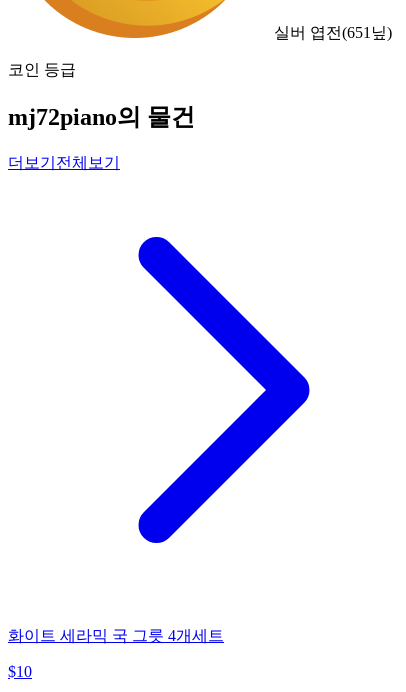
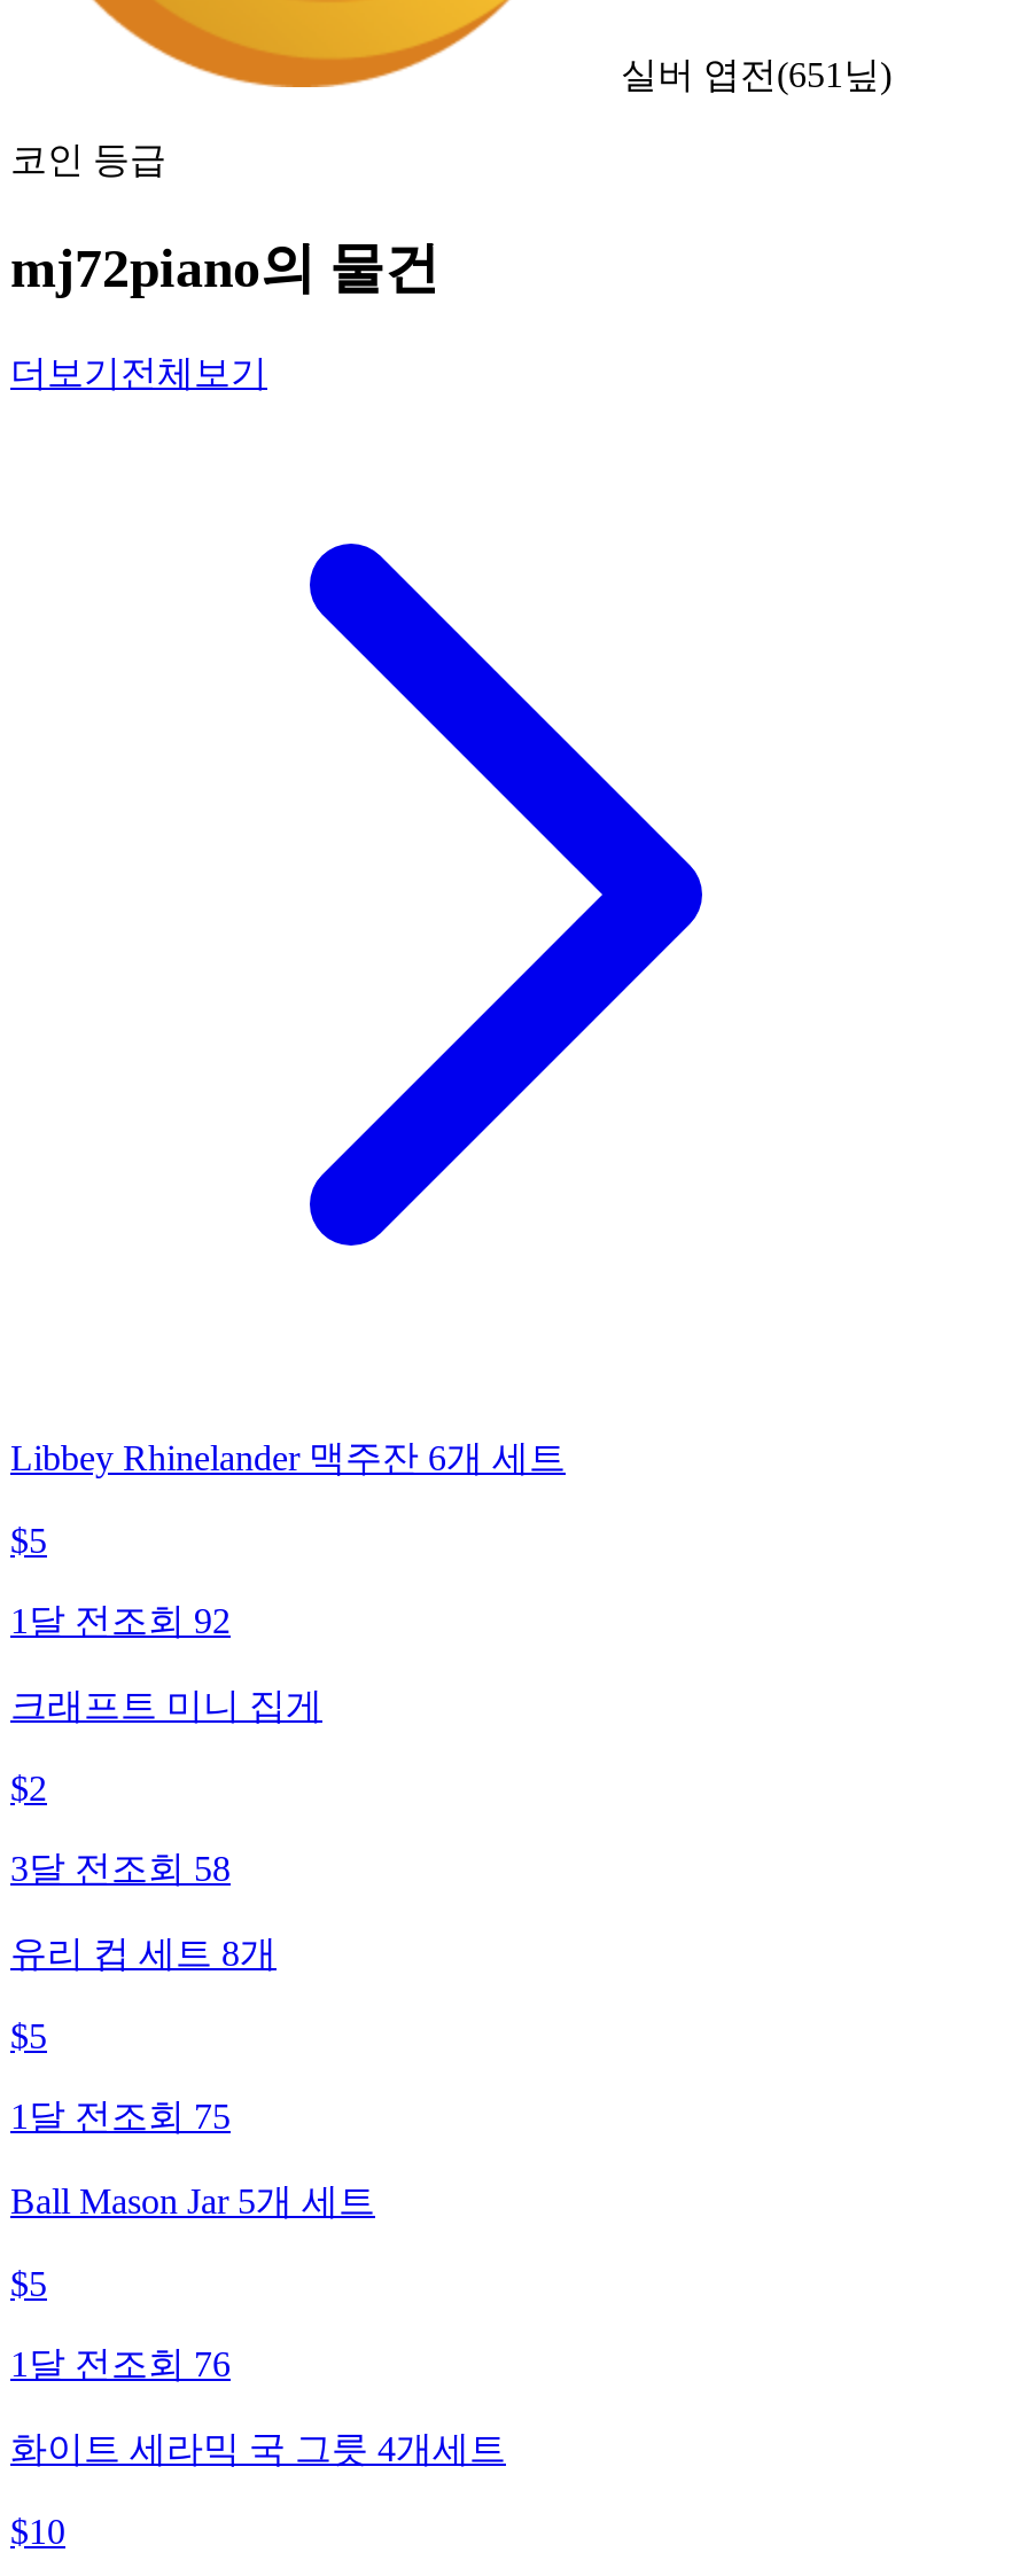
+ Libbey Rhinelander 맥주잔 6개 세트
+ $5
+ 1달 전 조회 92
+ 크래프트 미니 집게
+ $2
+ 3달 전 조회 58
+ 유리 컵 세트 8개
+ $5
+ 1달 전 조회 75
+ Ball Mason Jar 5개 세트
+ $5
+ 1달 전 조회 76
